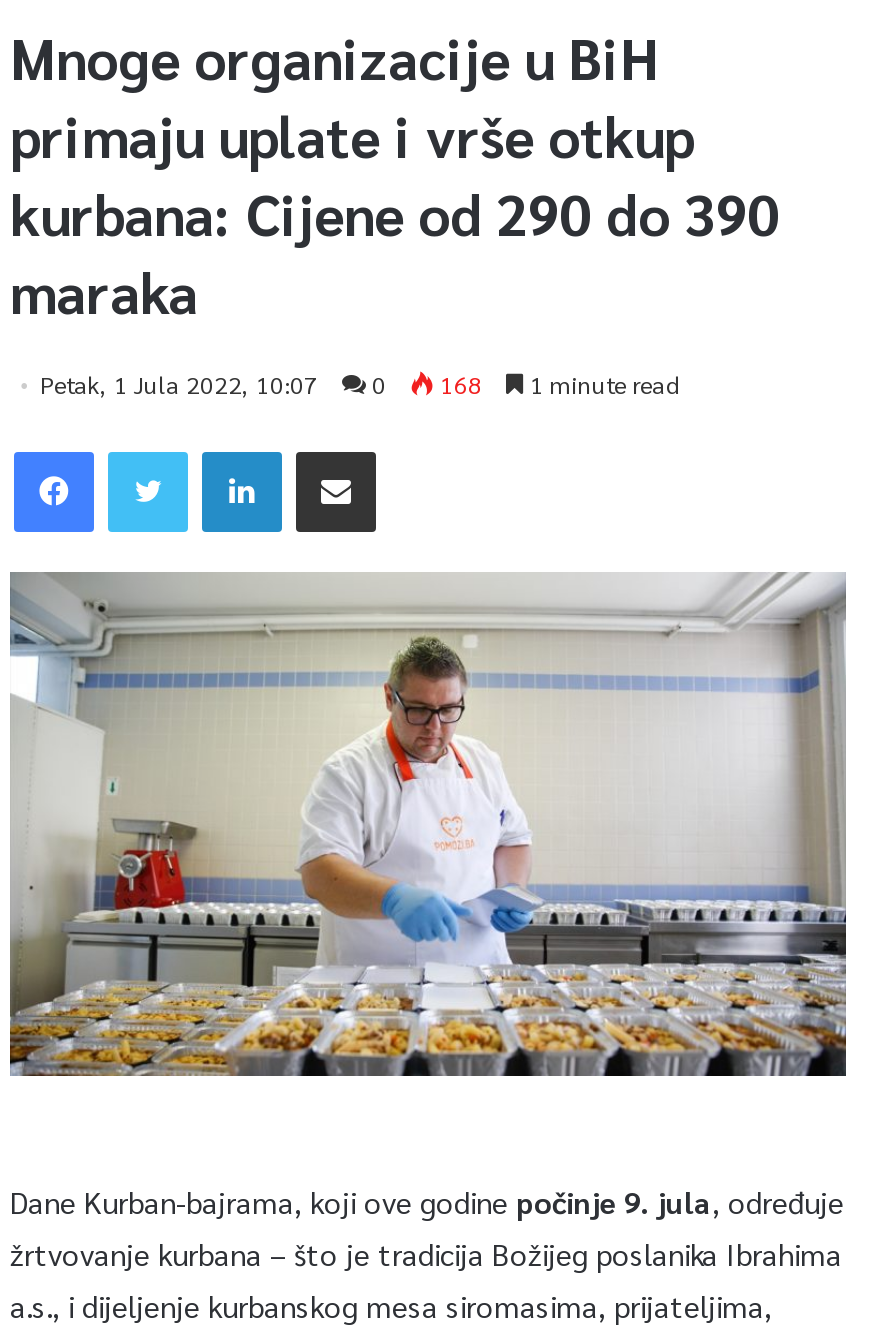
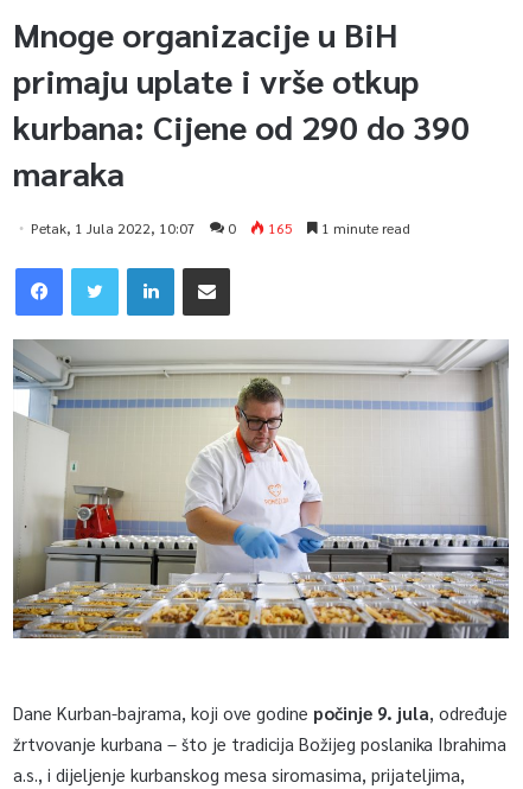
- Petak, 1 Jula 2022, 10:07 0 168 1 minute read
+ Petak, 1 Jula 2022, 10:07 0 165 1 minute read
